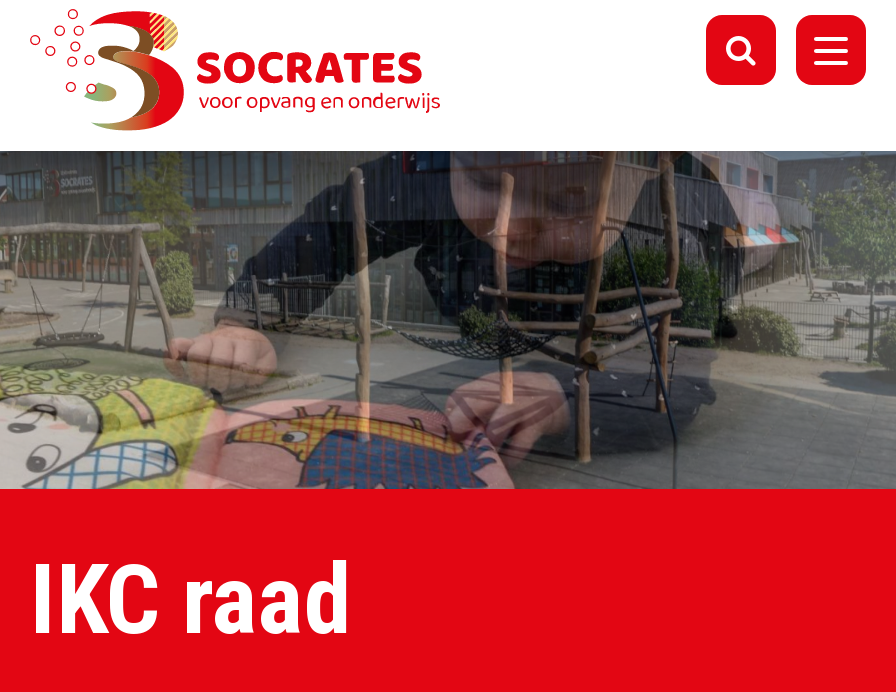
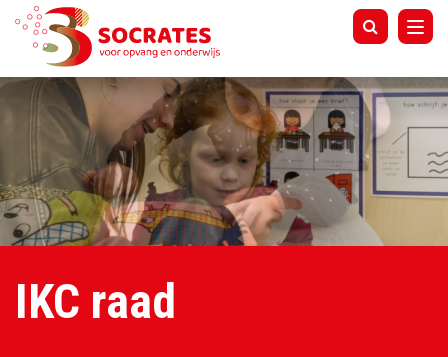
- [image]
+ [image]
